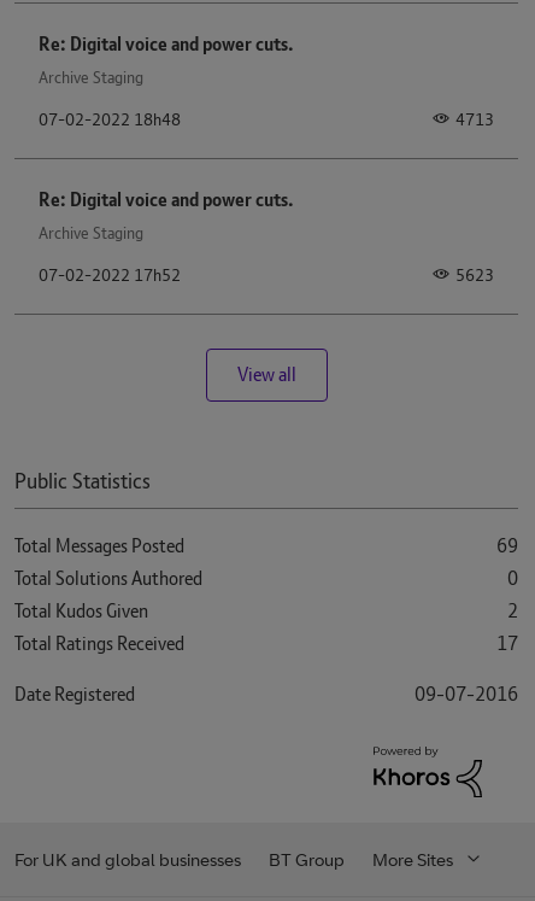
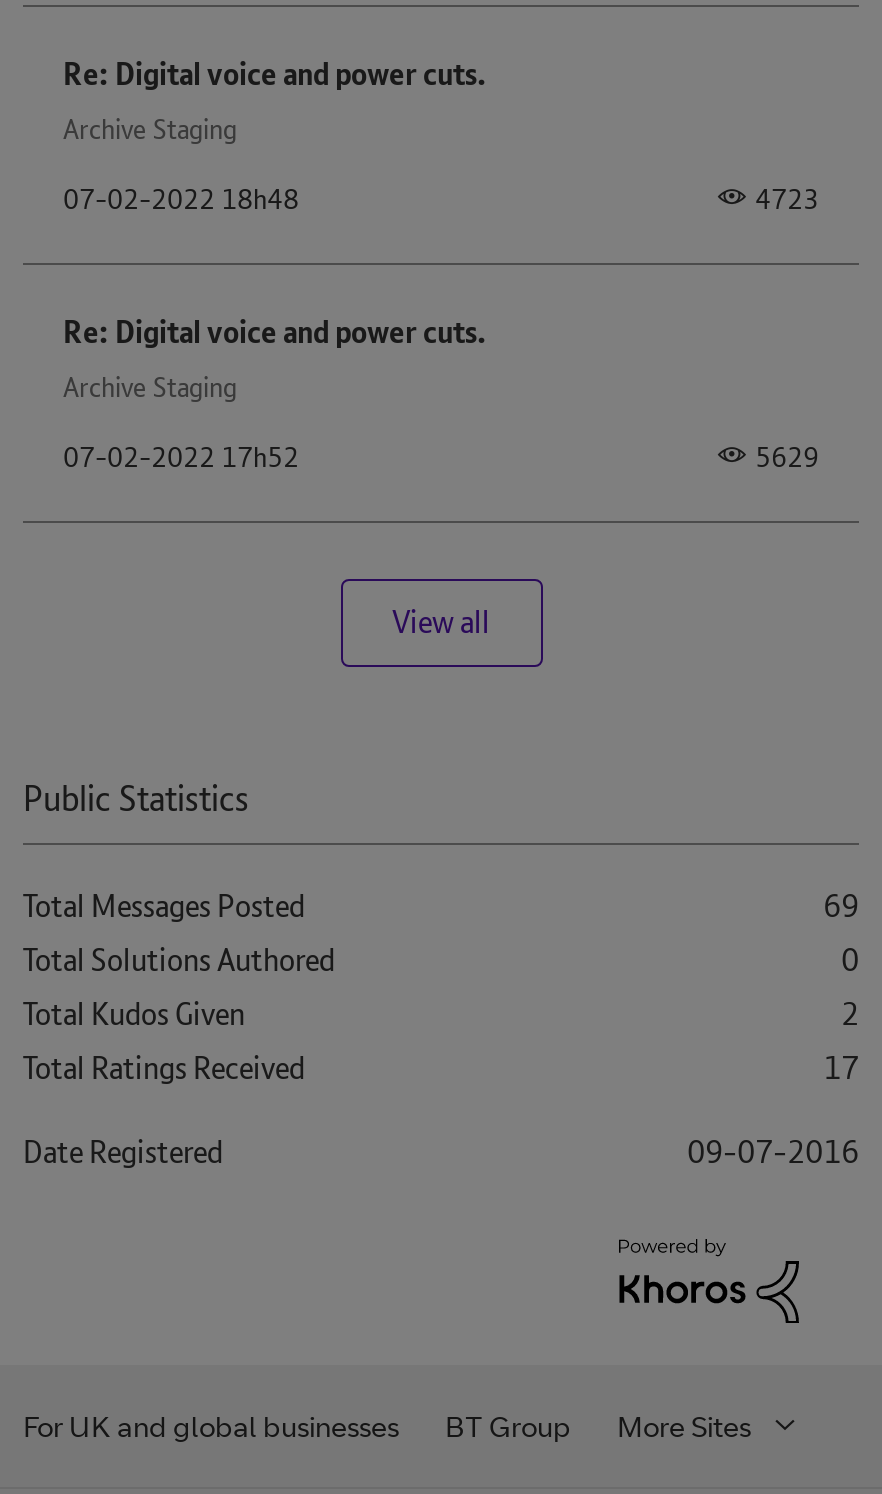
- 4713
+ 4723

- 5623
+ 5629
